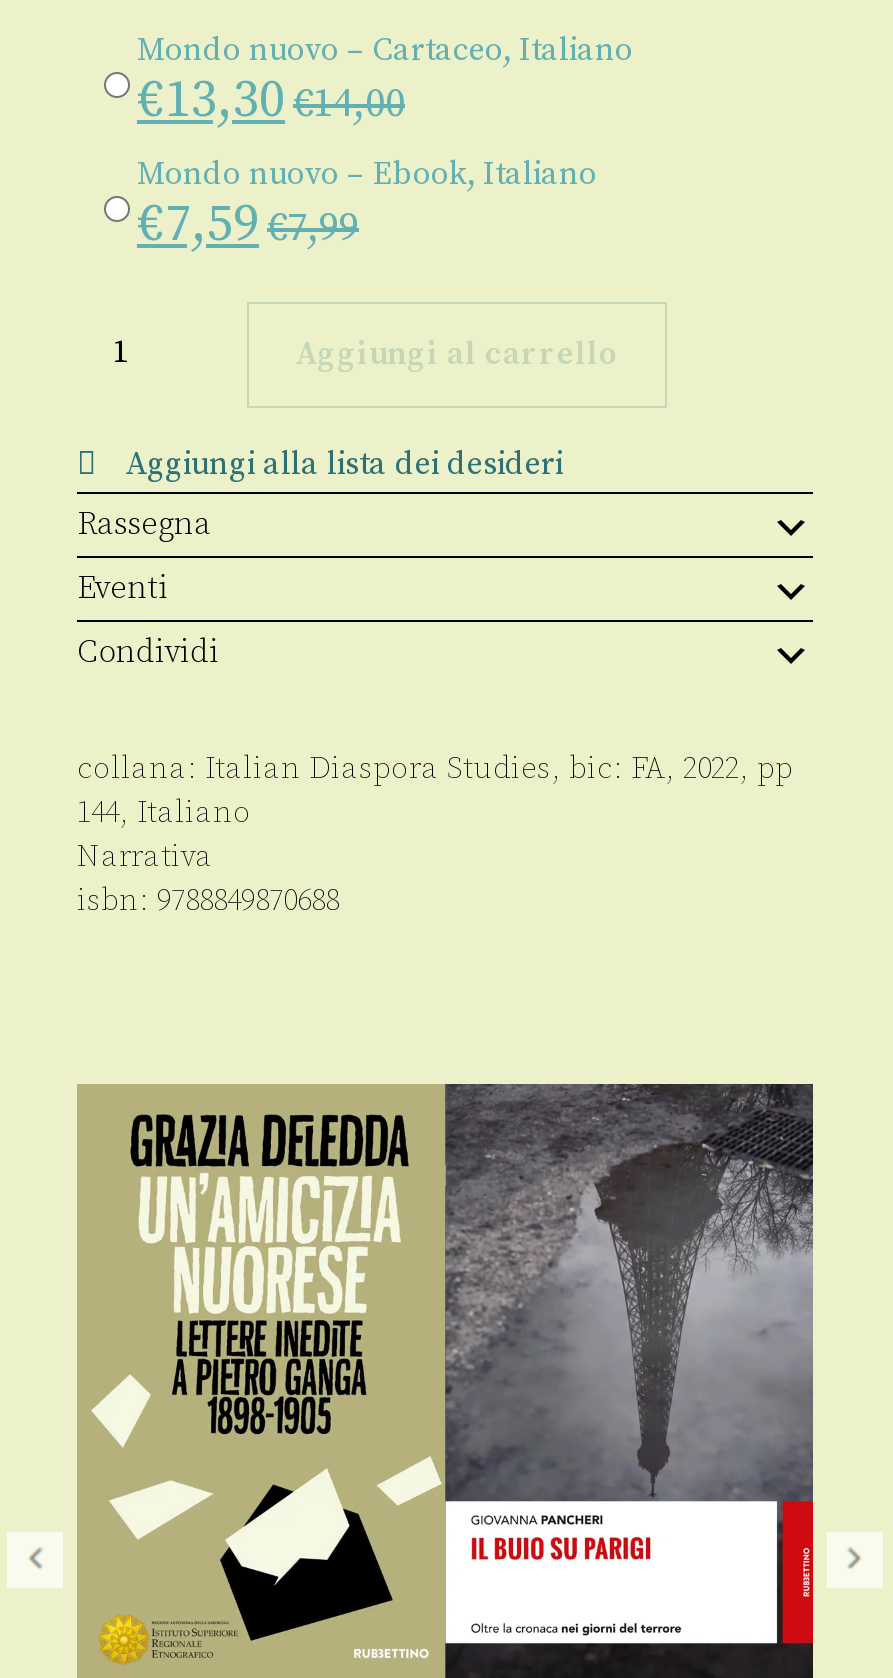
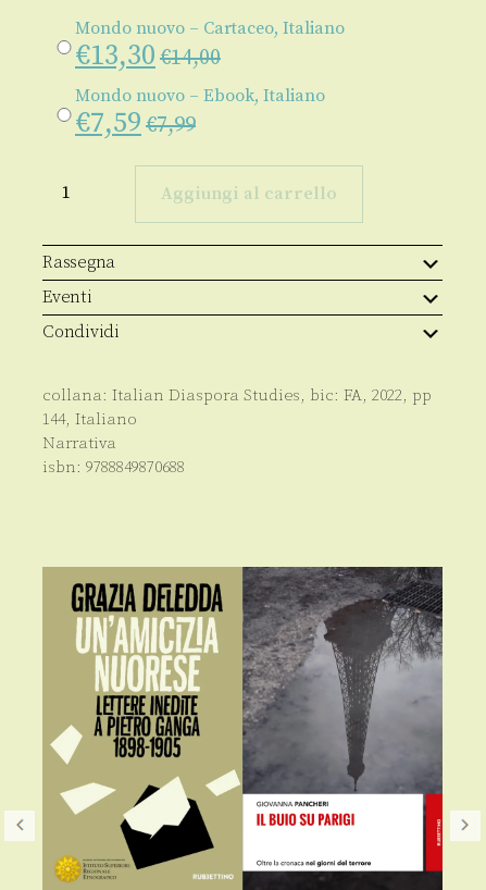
- Aggiungi alla lista dei desideri
